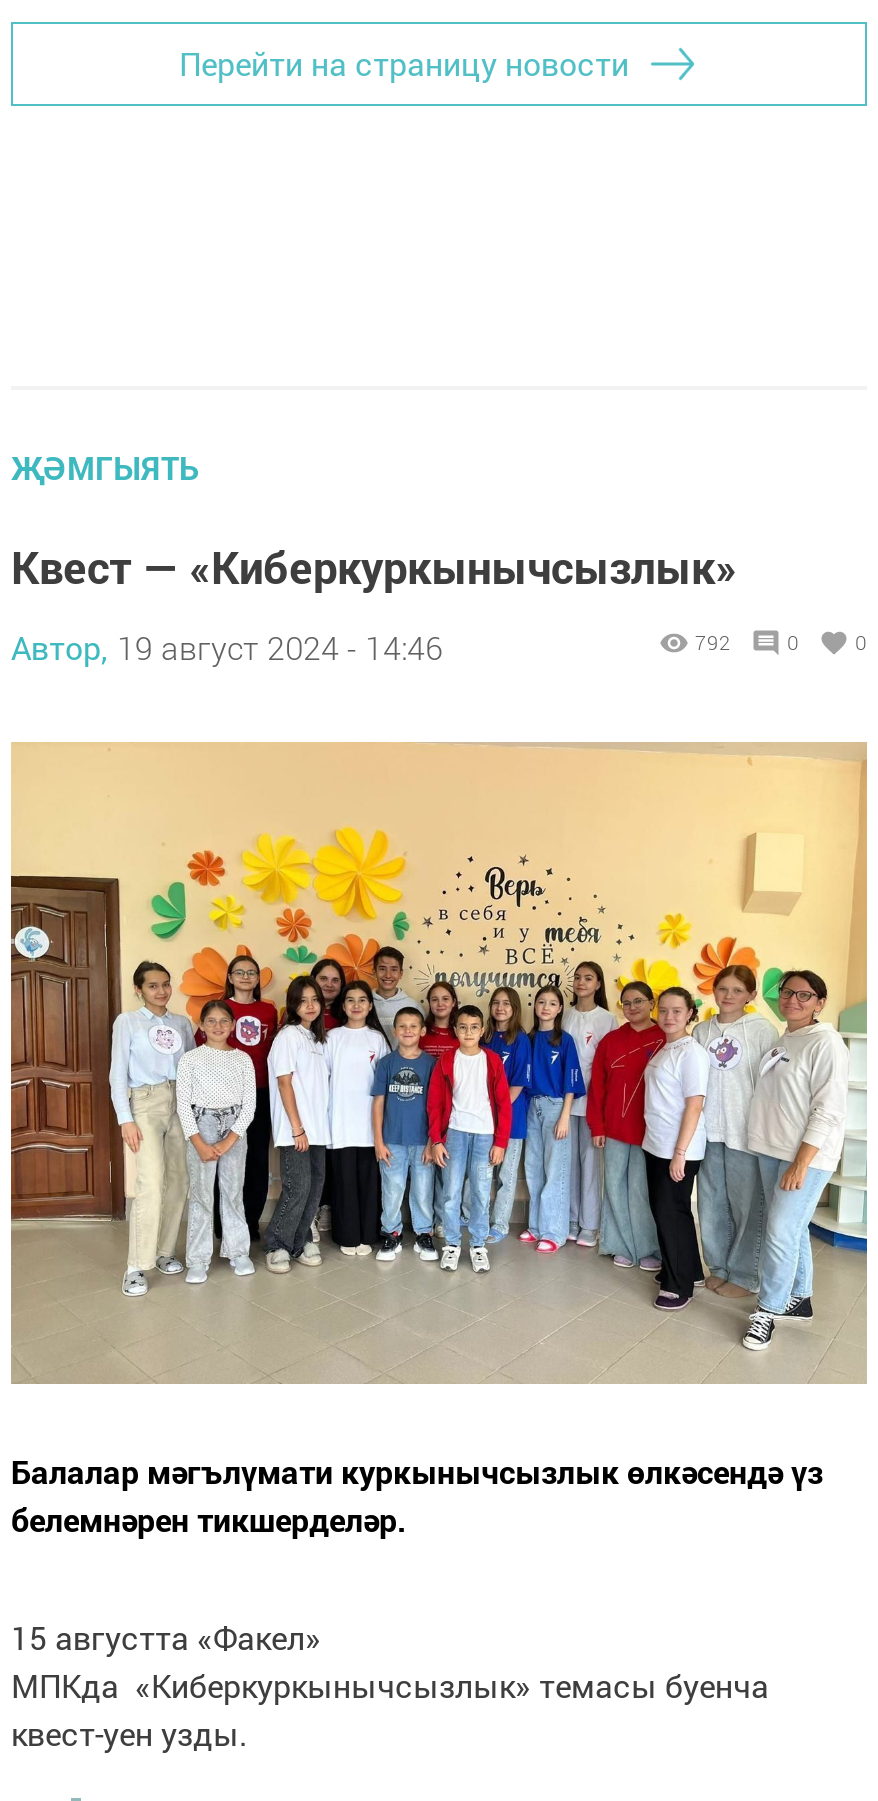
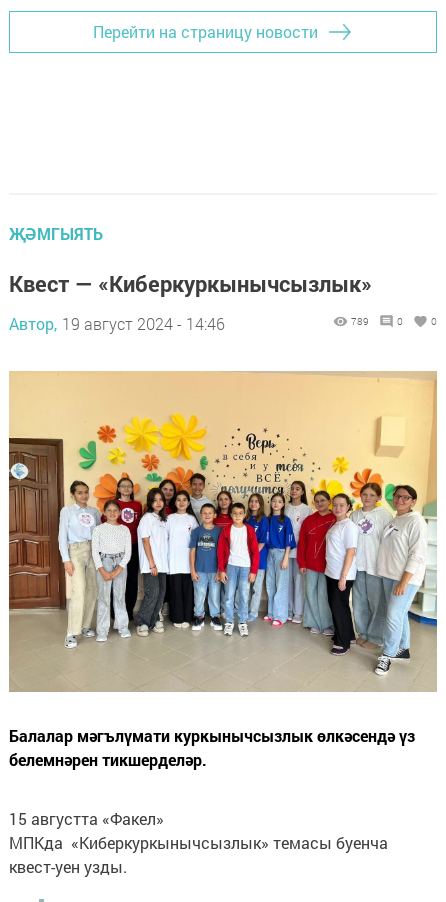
- 792
+ 789
